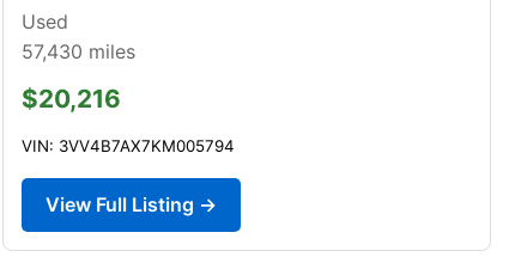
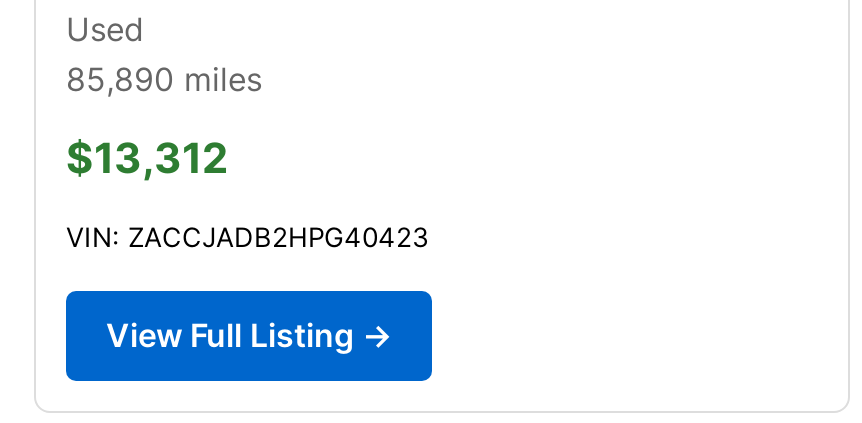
- 57,430 miles
+ 85,890 miles

- $20,216
+ $13,312

- VIN: 3VV4B7AX7KM005794
+ VIN: ZACCJADB2HPG40423
